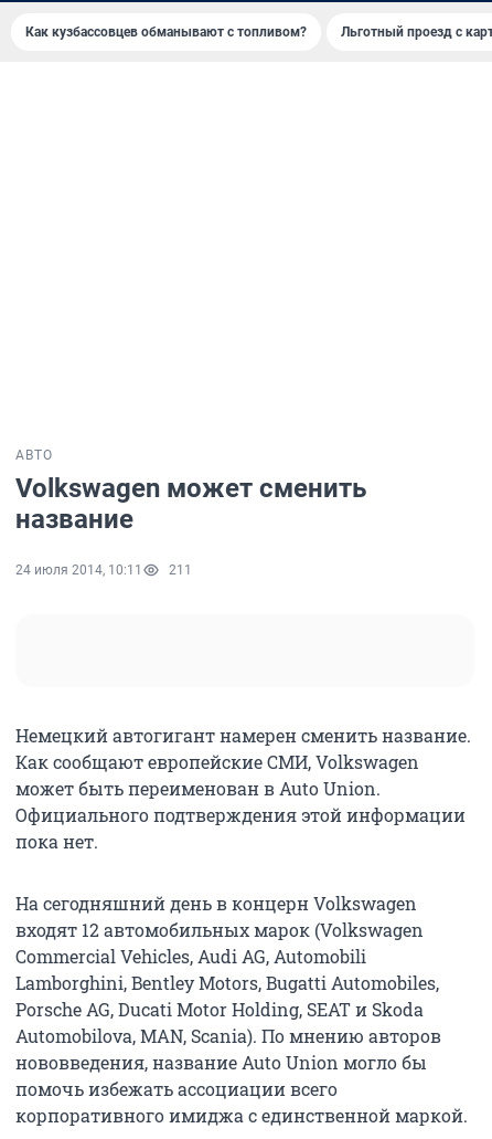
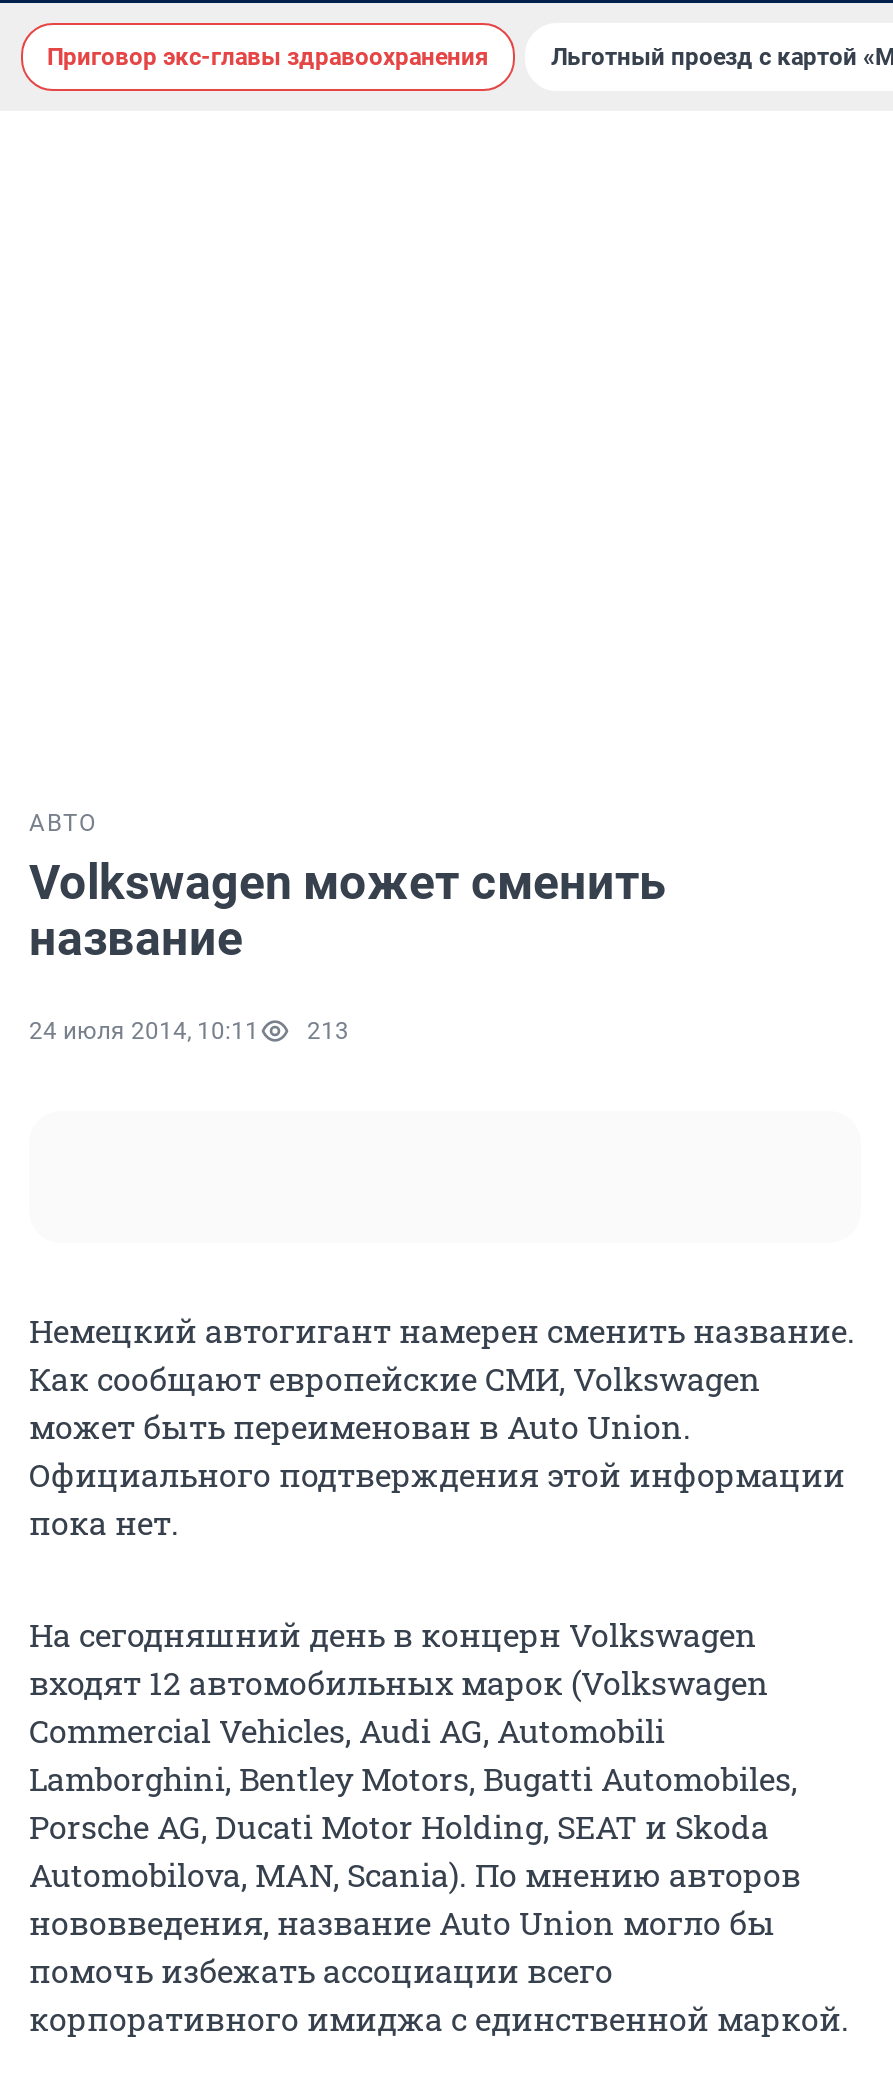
- Как кузбассовцев обманывают с топливом?
+ Приговор экс-главы здравоохранения

- 24 июля 2014, 10:11 211
+ 24 июля 2014, 10:11 213
